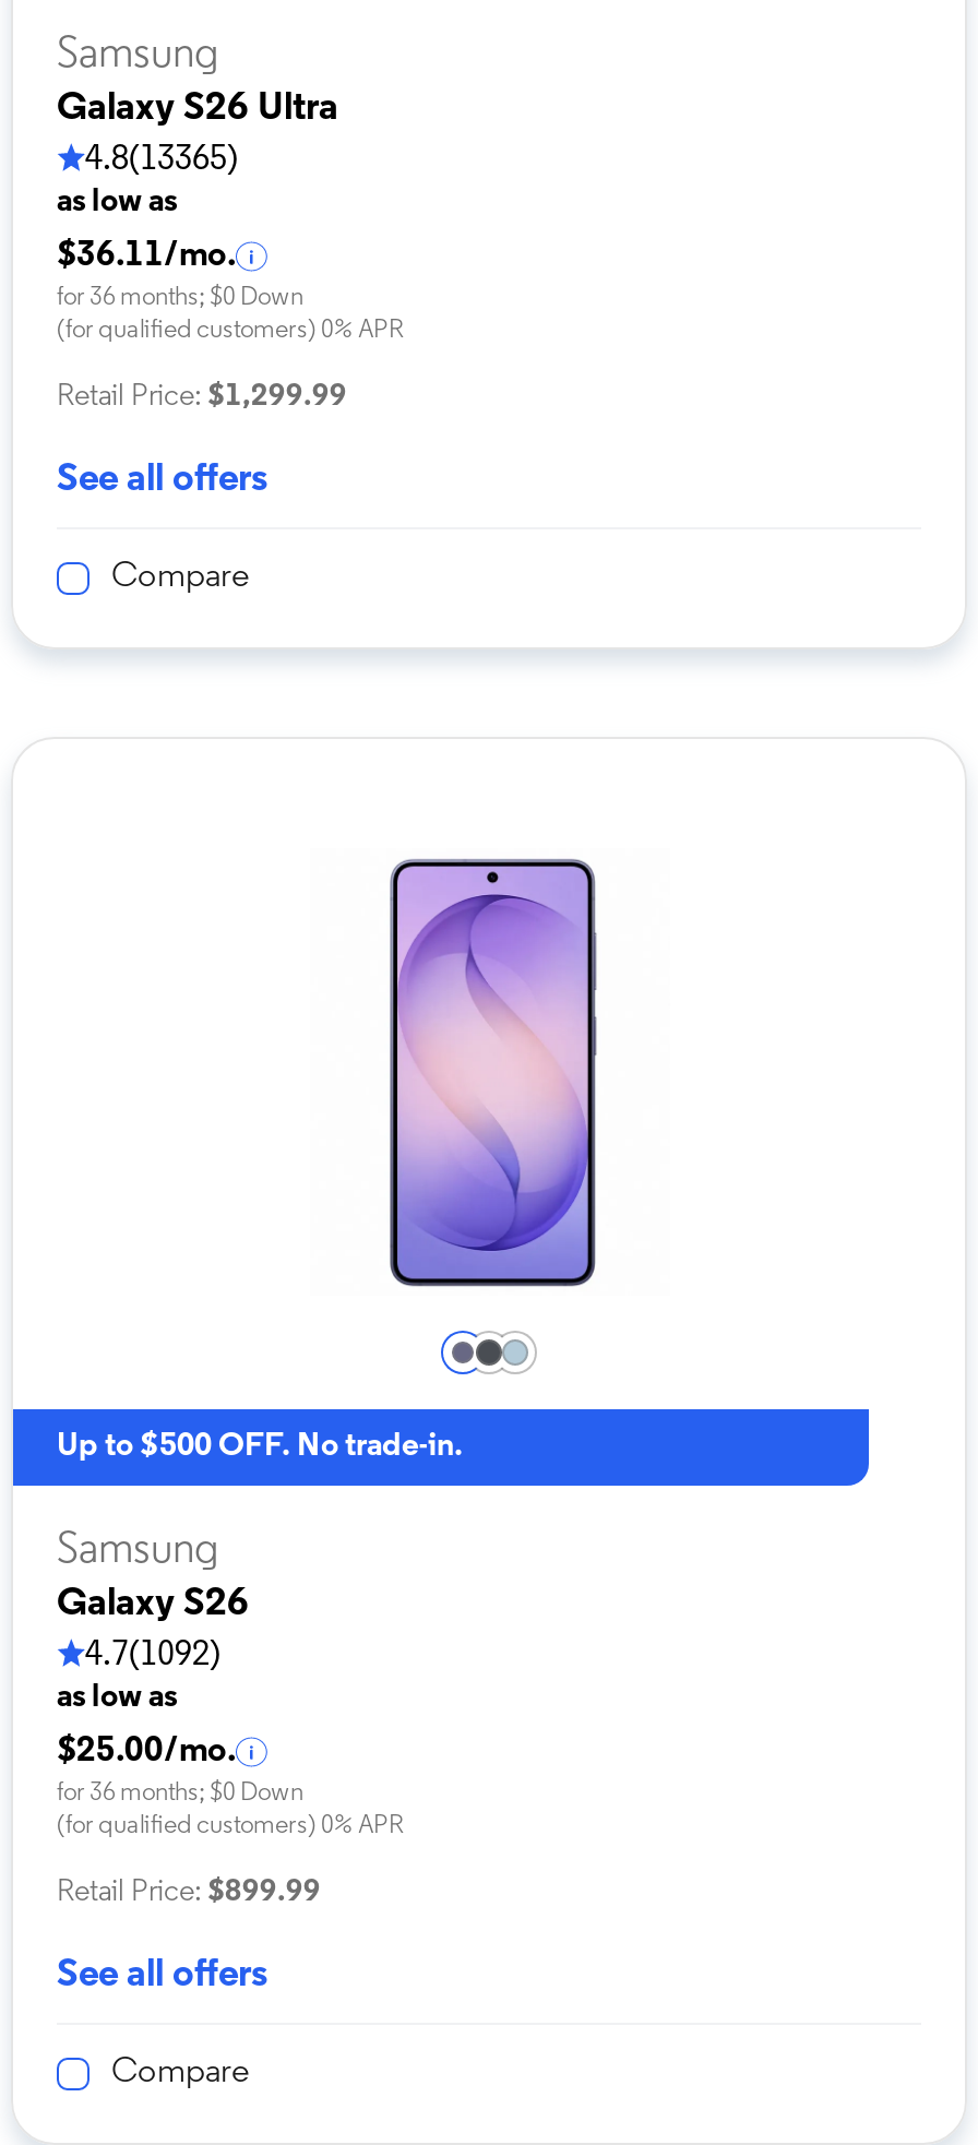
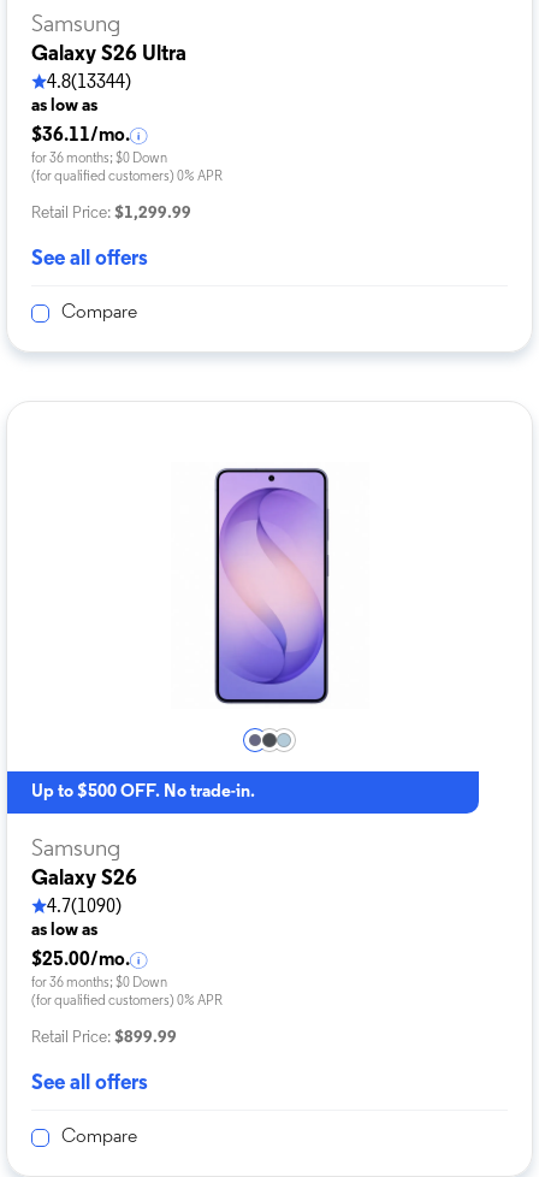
- 4.8(13365)
+ 4.8(13344)

- 4.7(1092)
+ 4.7(1090)
